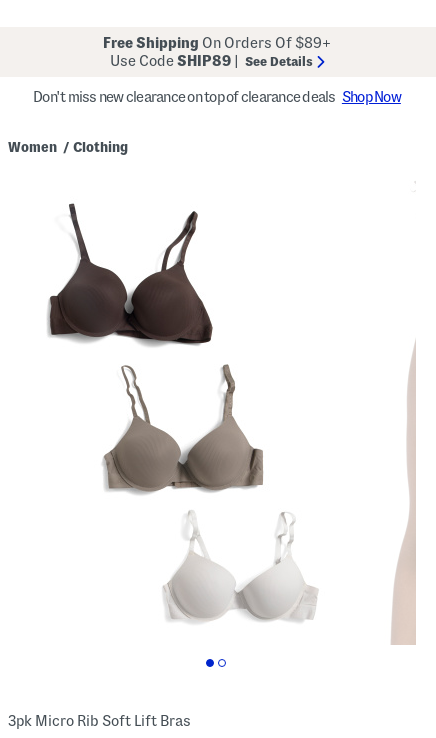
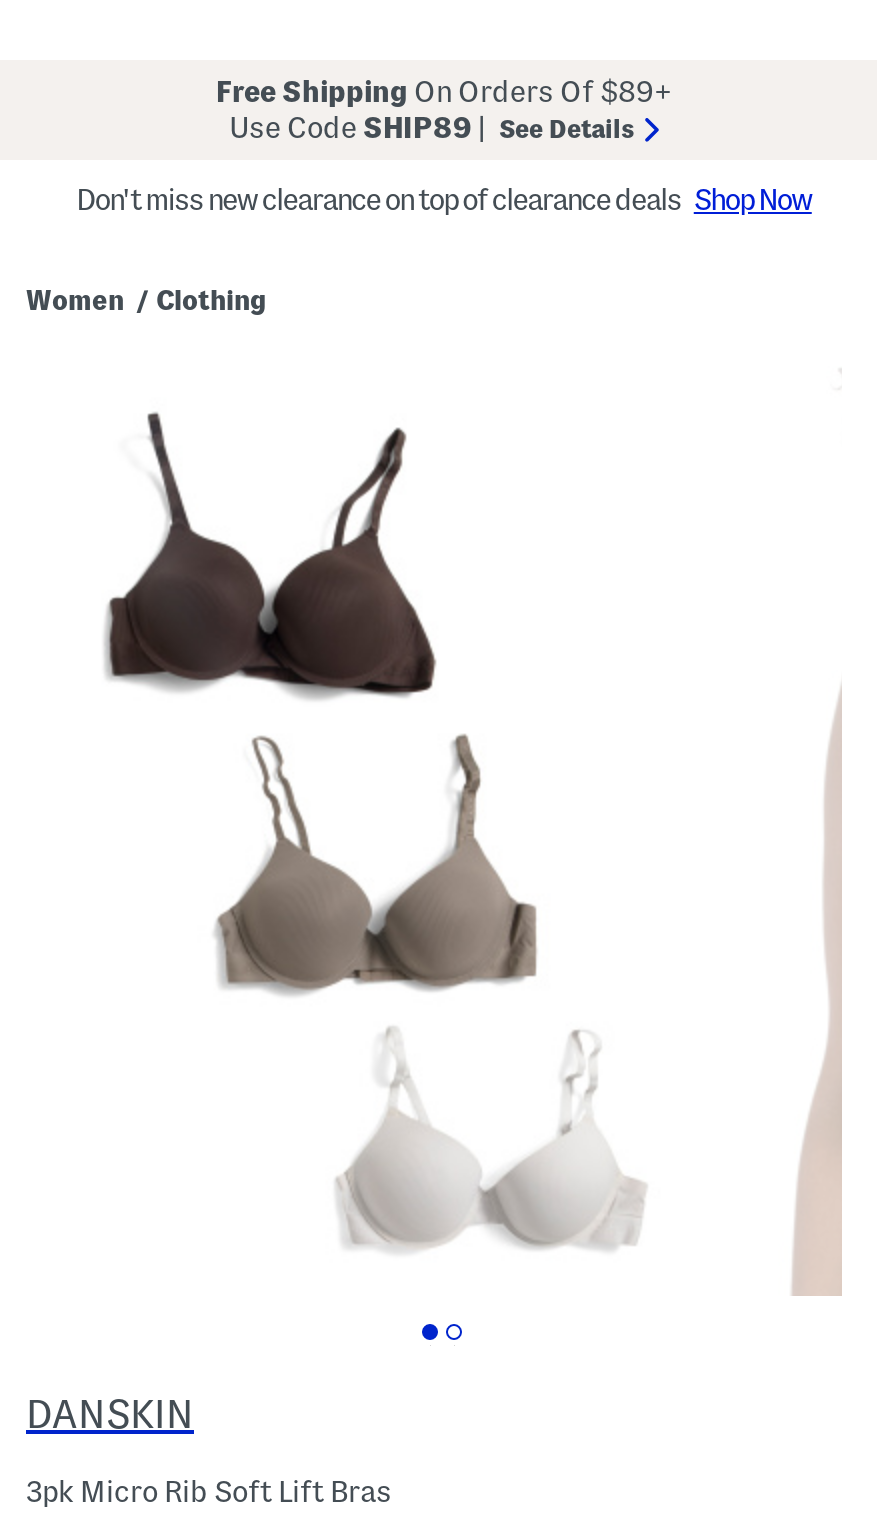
+ DANSKIN
